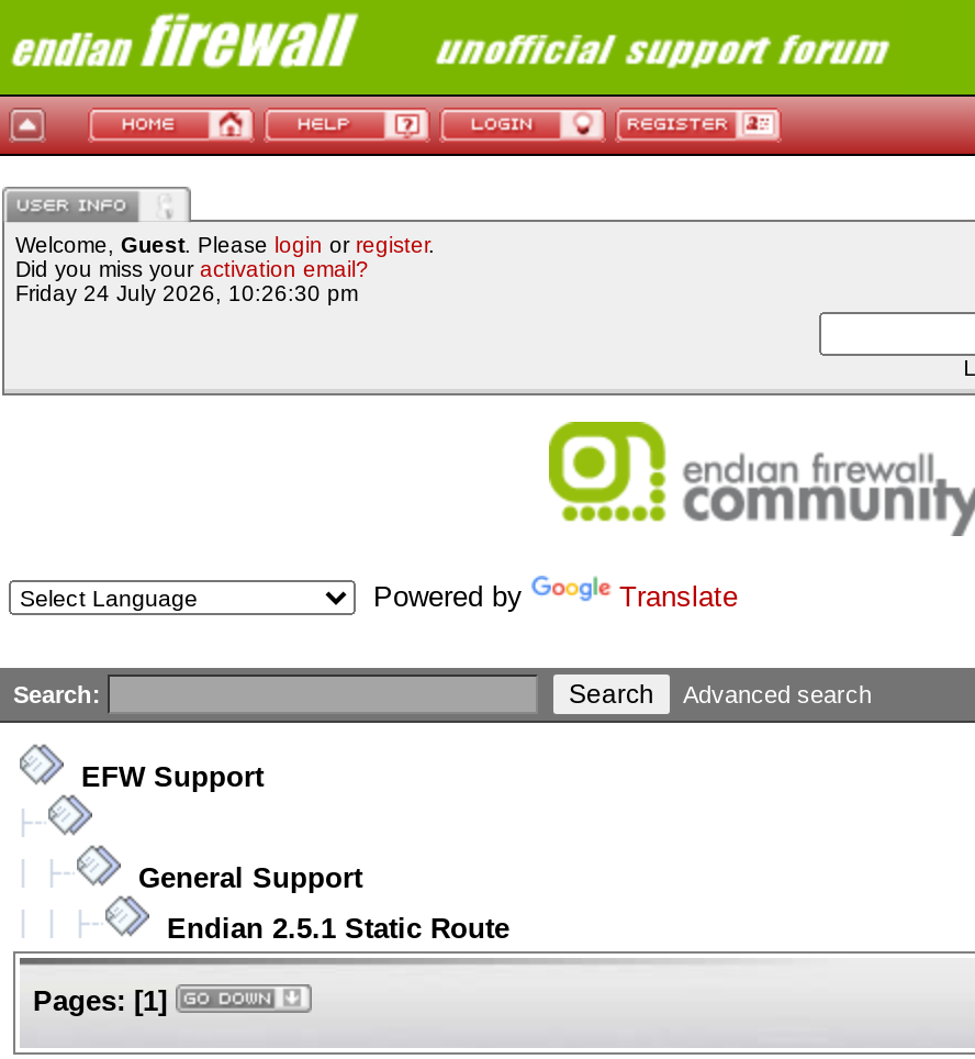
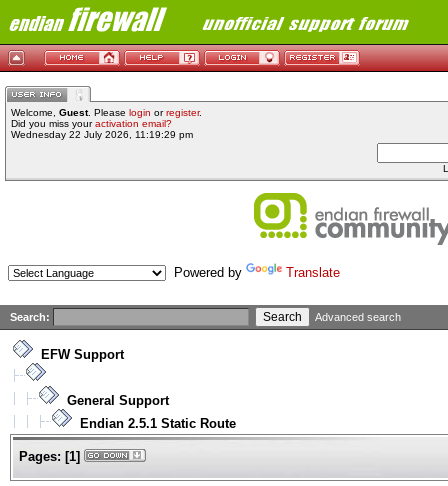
- Friday 24 July 2026, 10:26:30 pm
+ Wednesday 22 July 2026, 11:19:29 pm
